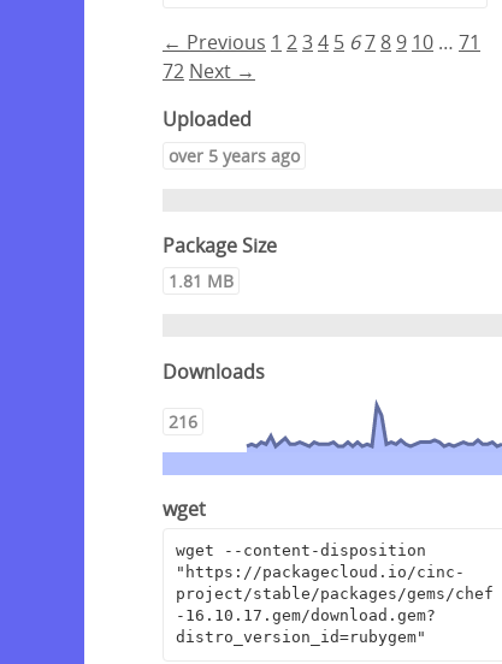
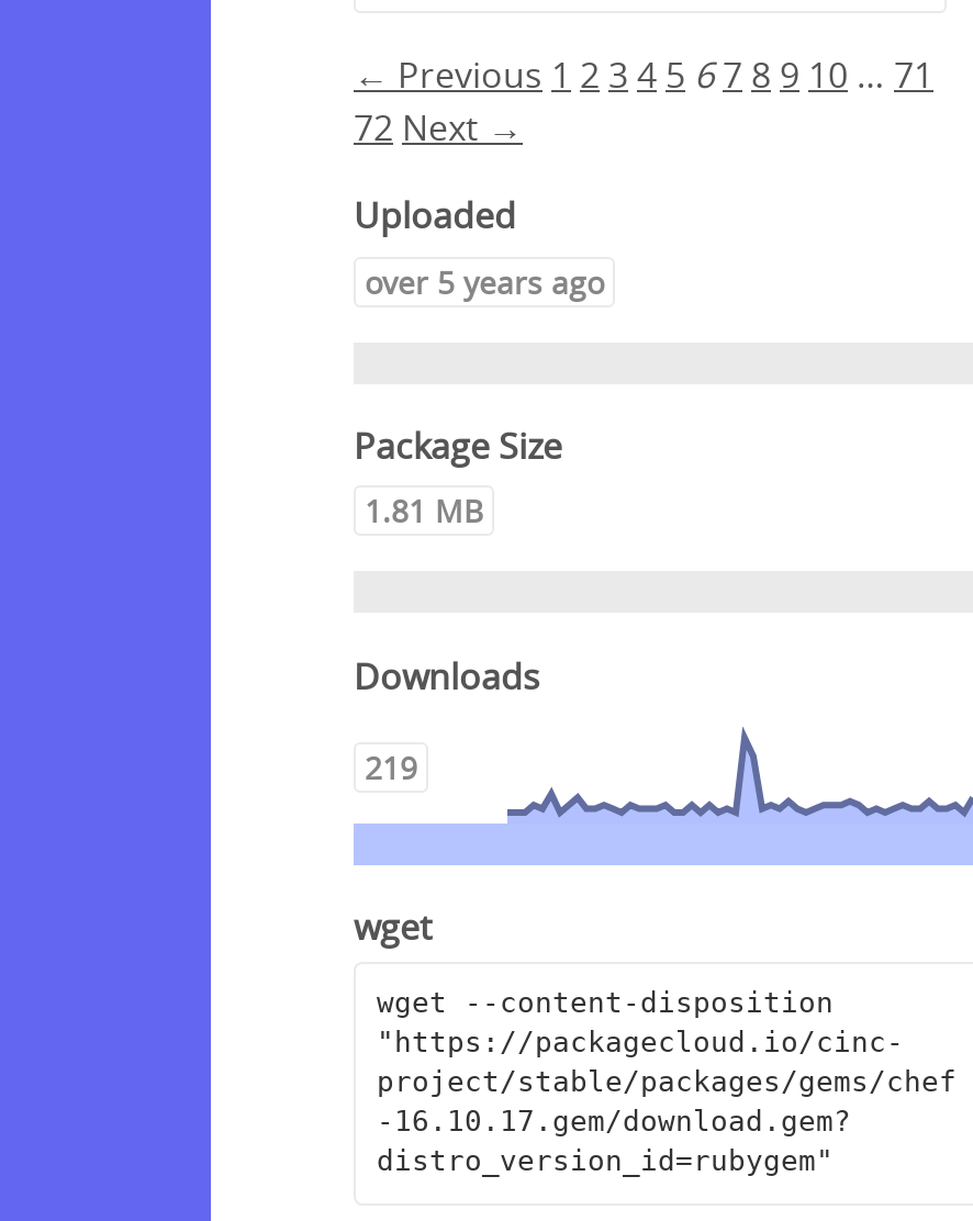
- 216
+ 219
